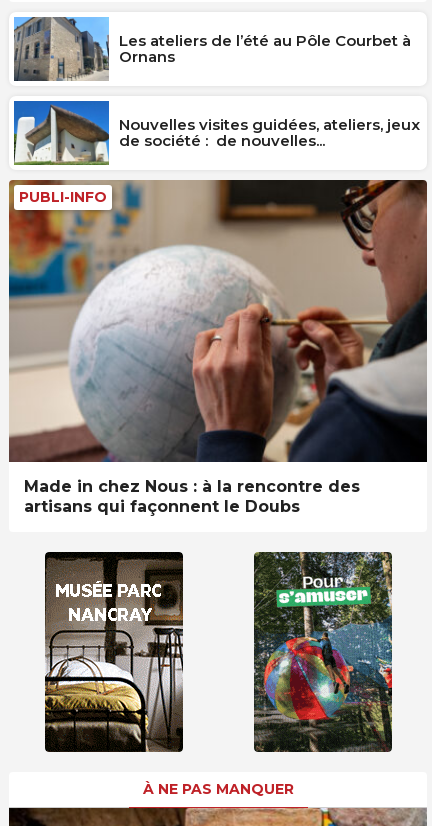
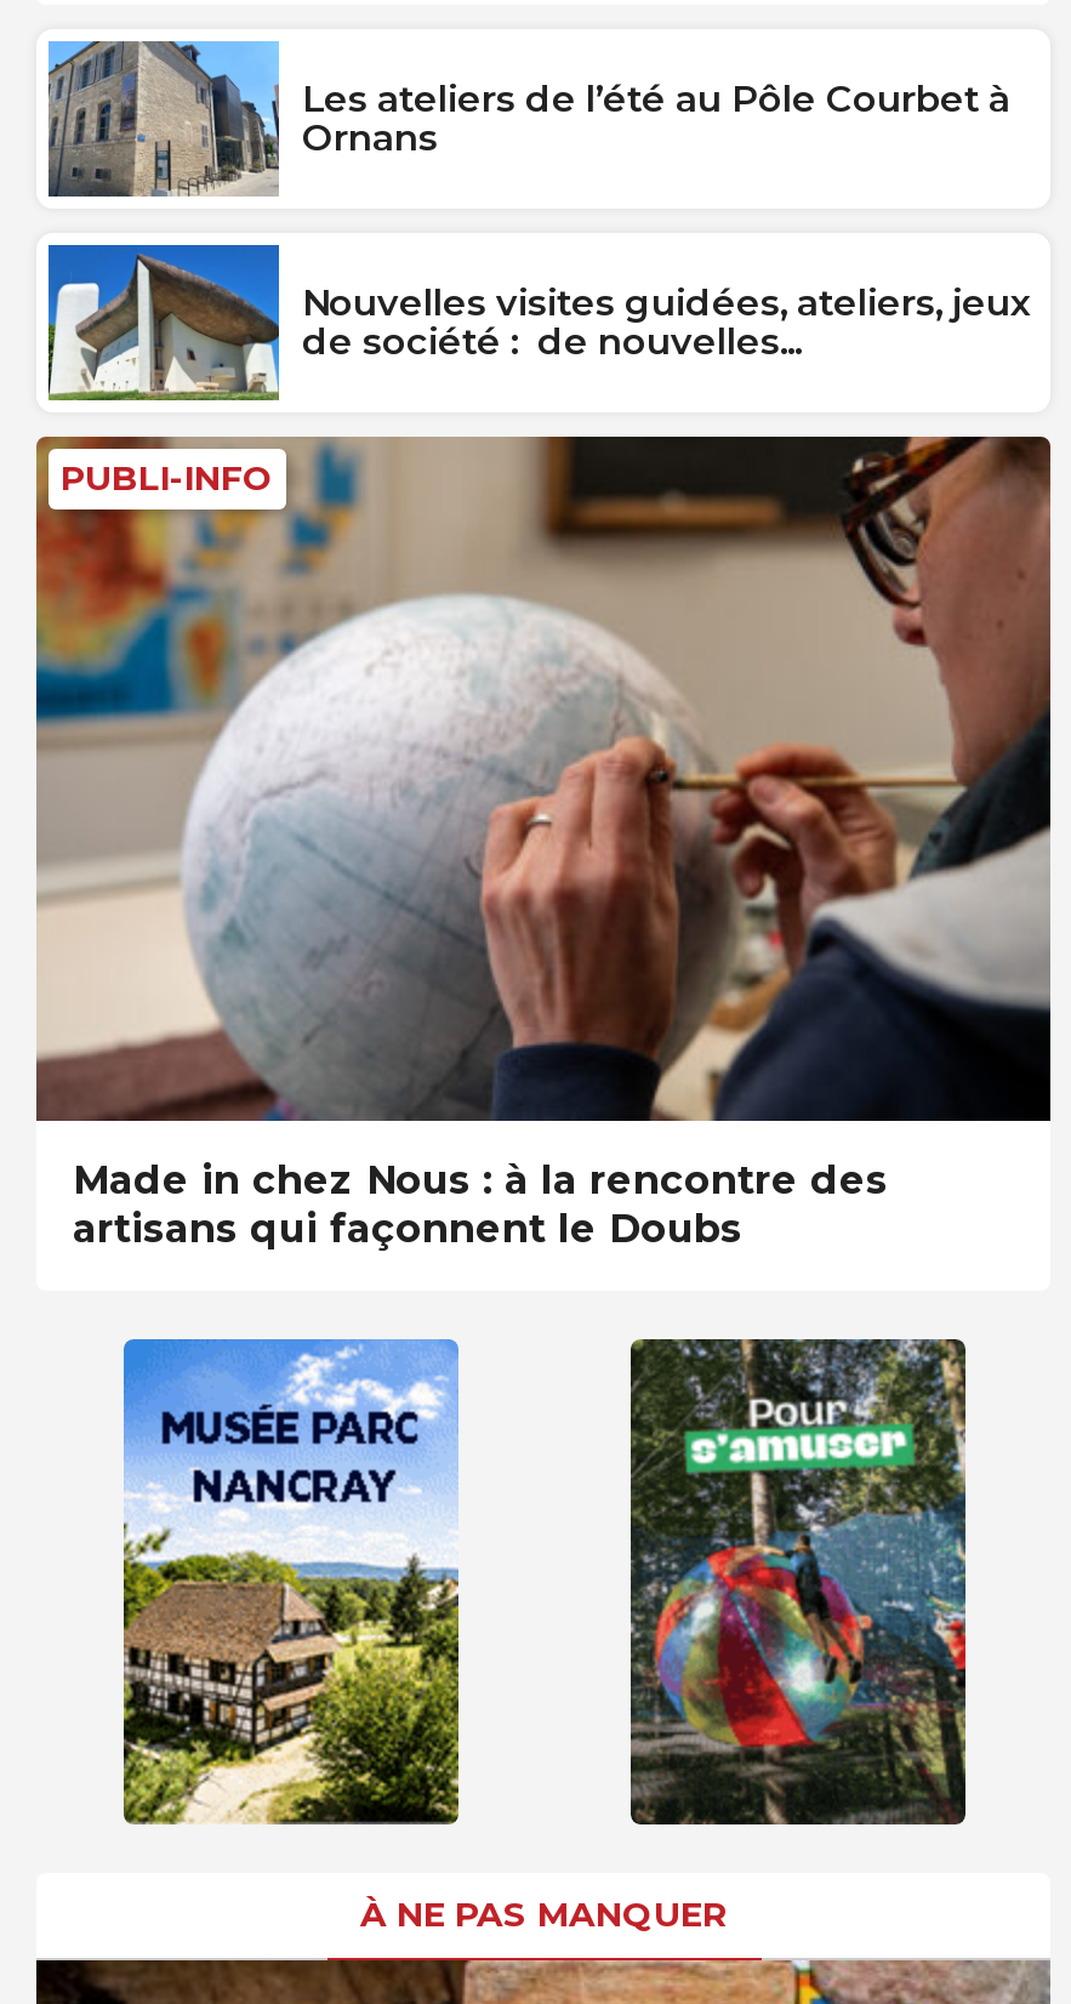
- [image]
+ [image]
